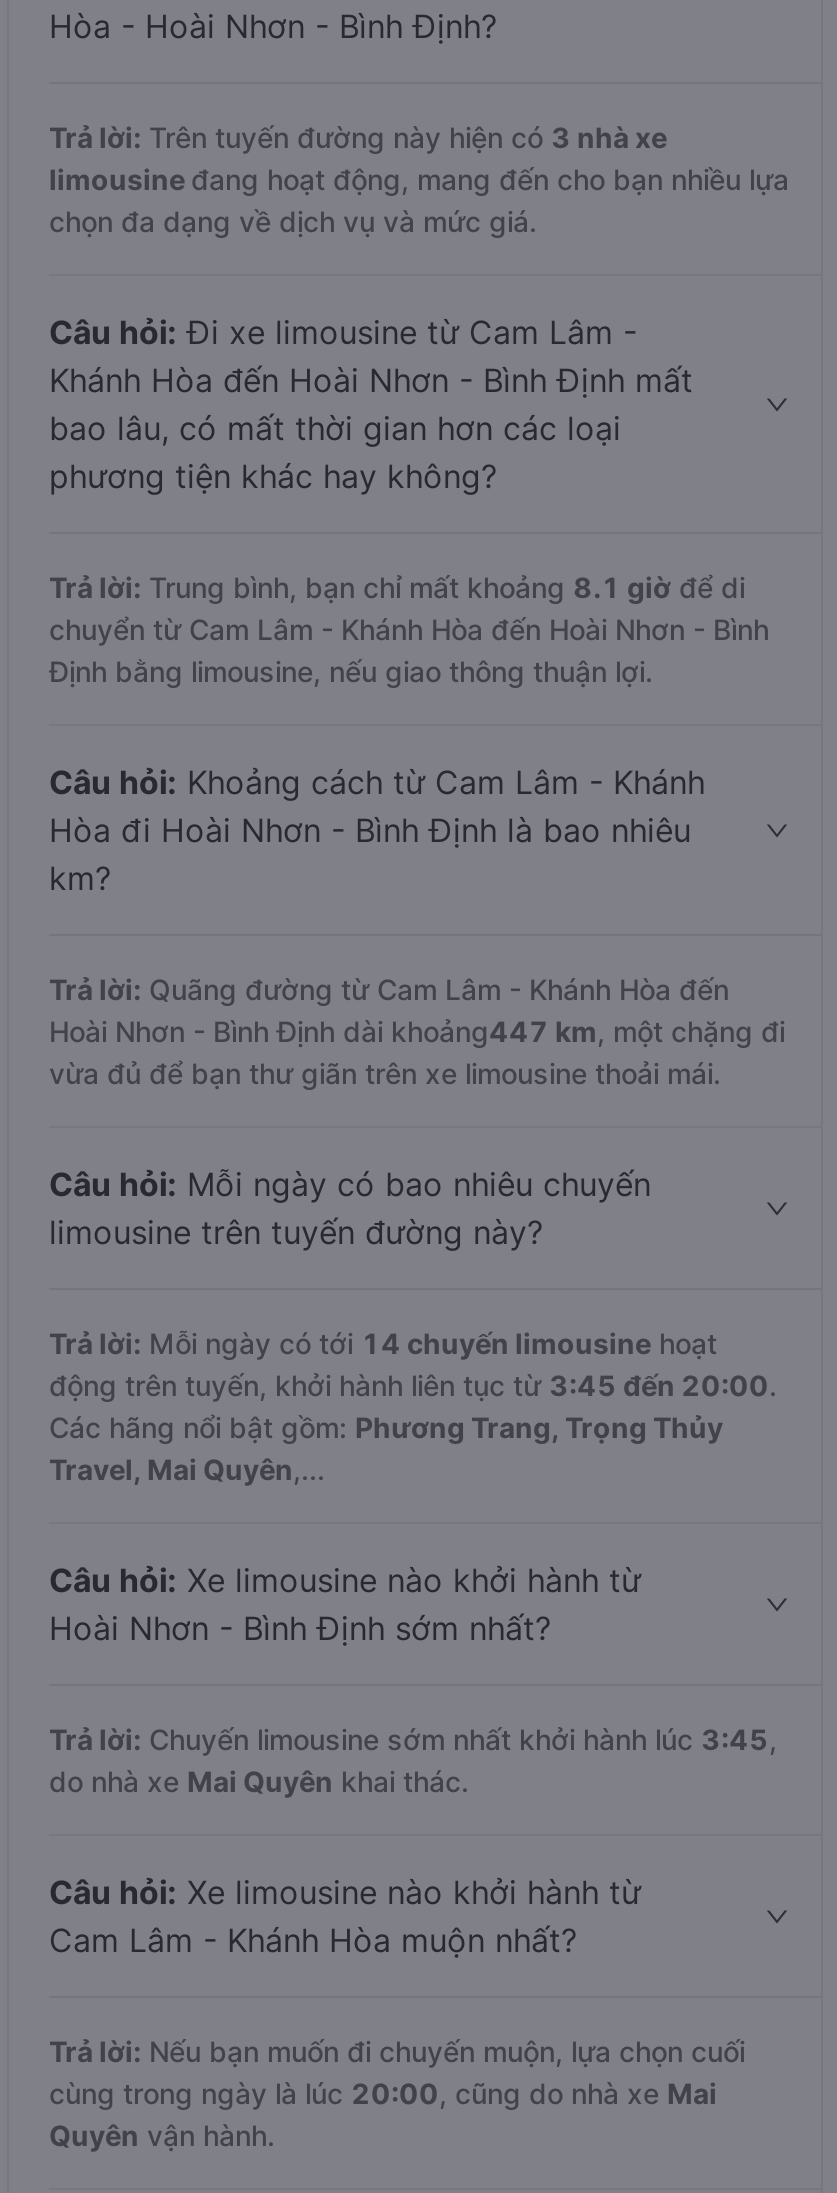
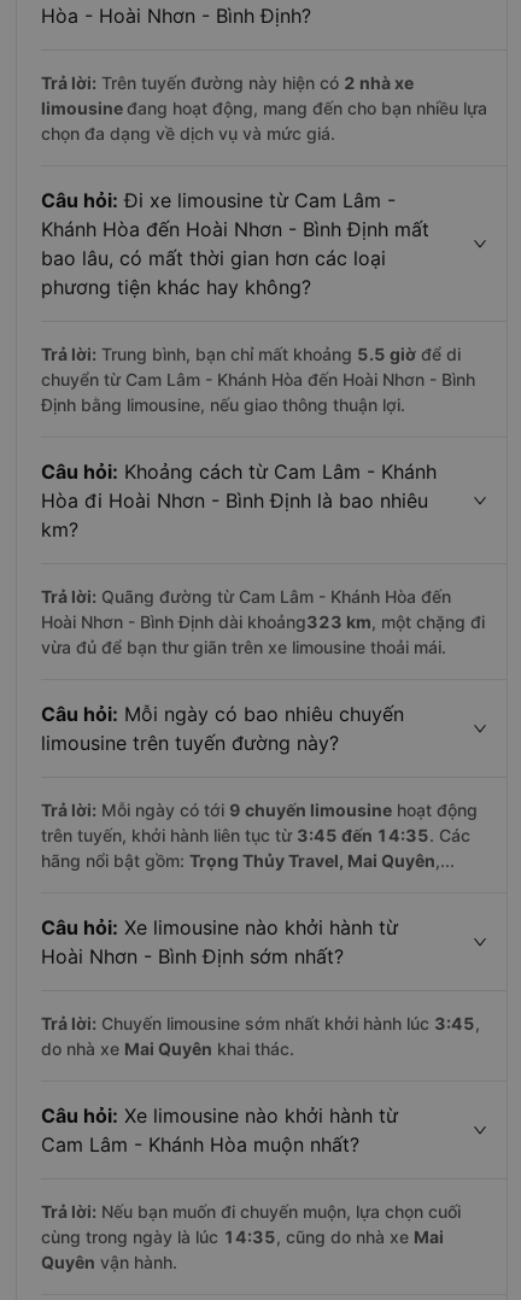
- Trả lời: Trên tuyến đường này hiện có 3 nhà xe
+ Trả lời: Trên tuyến đường này hiện có 2 nhà xe

- Trả lời: Trung bình, bạn chỉ mất khoảng 8.1 giờ để di
+ Trả lời: Trung bình, bạn chỉ mất khoảng 5.5 giờ để di

- Hoài Nhơn - Bình Định dài khoảng447 km, một chặng đi
+ Hoài Nhơn - Bình Định dài khoảng323 km, một chặng đi

- Trả lời: Mỗi ngày có tới 14 chuyến limousine hoạt
- động trên tuyến, khởi hành liên tục từ 3:45 đến 20:00.
- Các hãng nổi bật gồm: Phương Trang, Trọng Thủy
- Travel, Mai Quyên,...
+ Trả lời: Mỗi ngày có tới 9 chuyến limousine hoạt động
+ trên tuyến, khởi hành liên tục từ 3:45 đến 14:35. Các
+ hãng nổi bật gồm: Trọng Thủy Travel, Mai Quyên,...

- cùng trong ngày là lúc 20:00, cũng do nhà xe Mai
+ cùng trong ngày là lúc 14:35, cũng do nhà xe Mai
